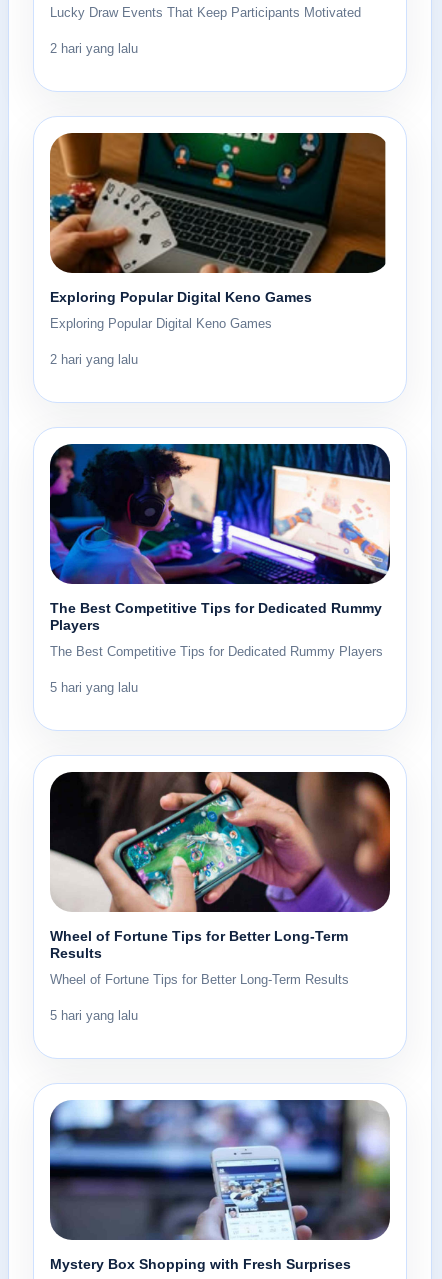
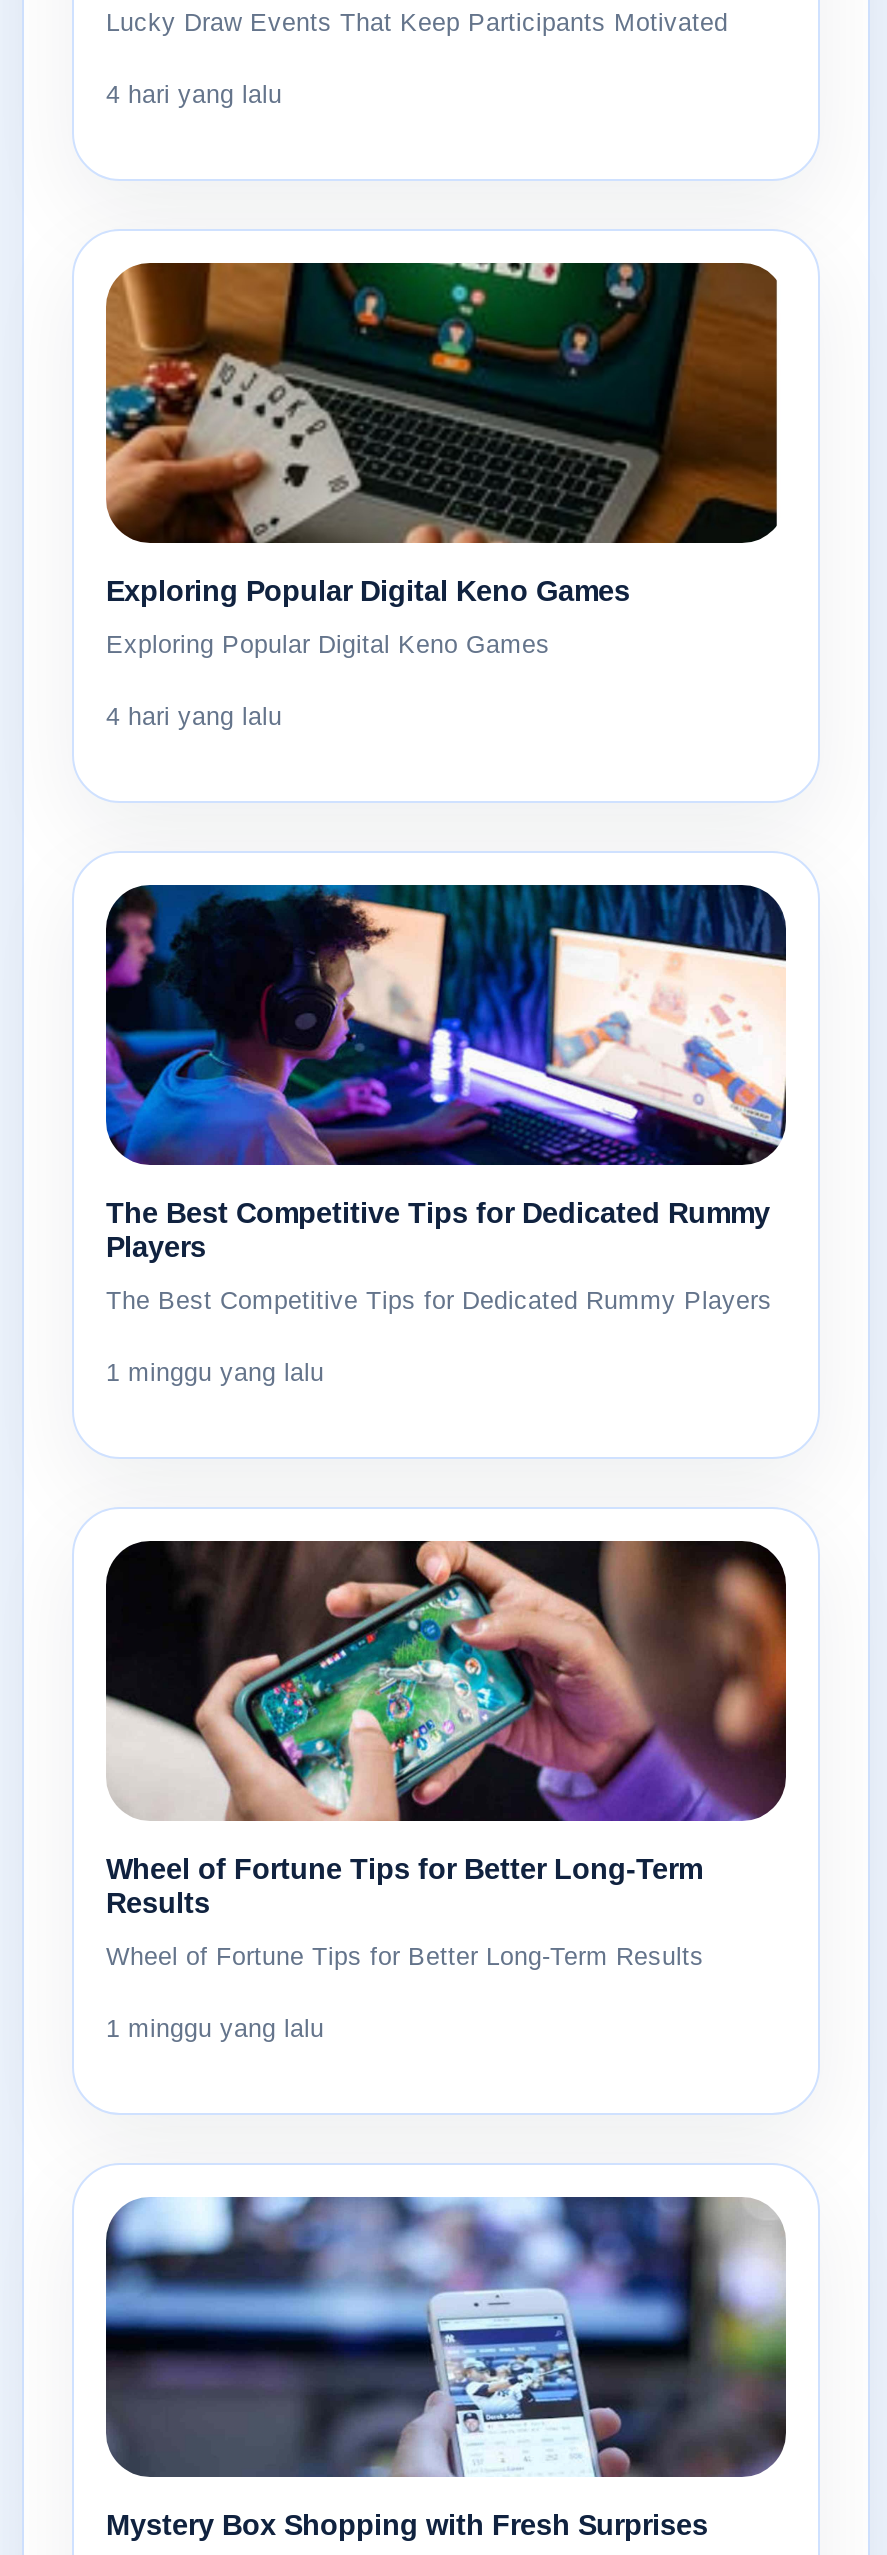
- 2 hari yang lalu
+ 4 hari yang lalu

- 2 hari yang lalu
+ 4 hari yang lalu

- 5 hari yang lalu
+ 1 minggu yang lalu

- 5 hari yang lalu
+ 1 minggu yang lalu
